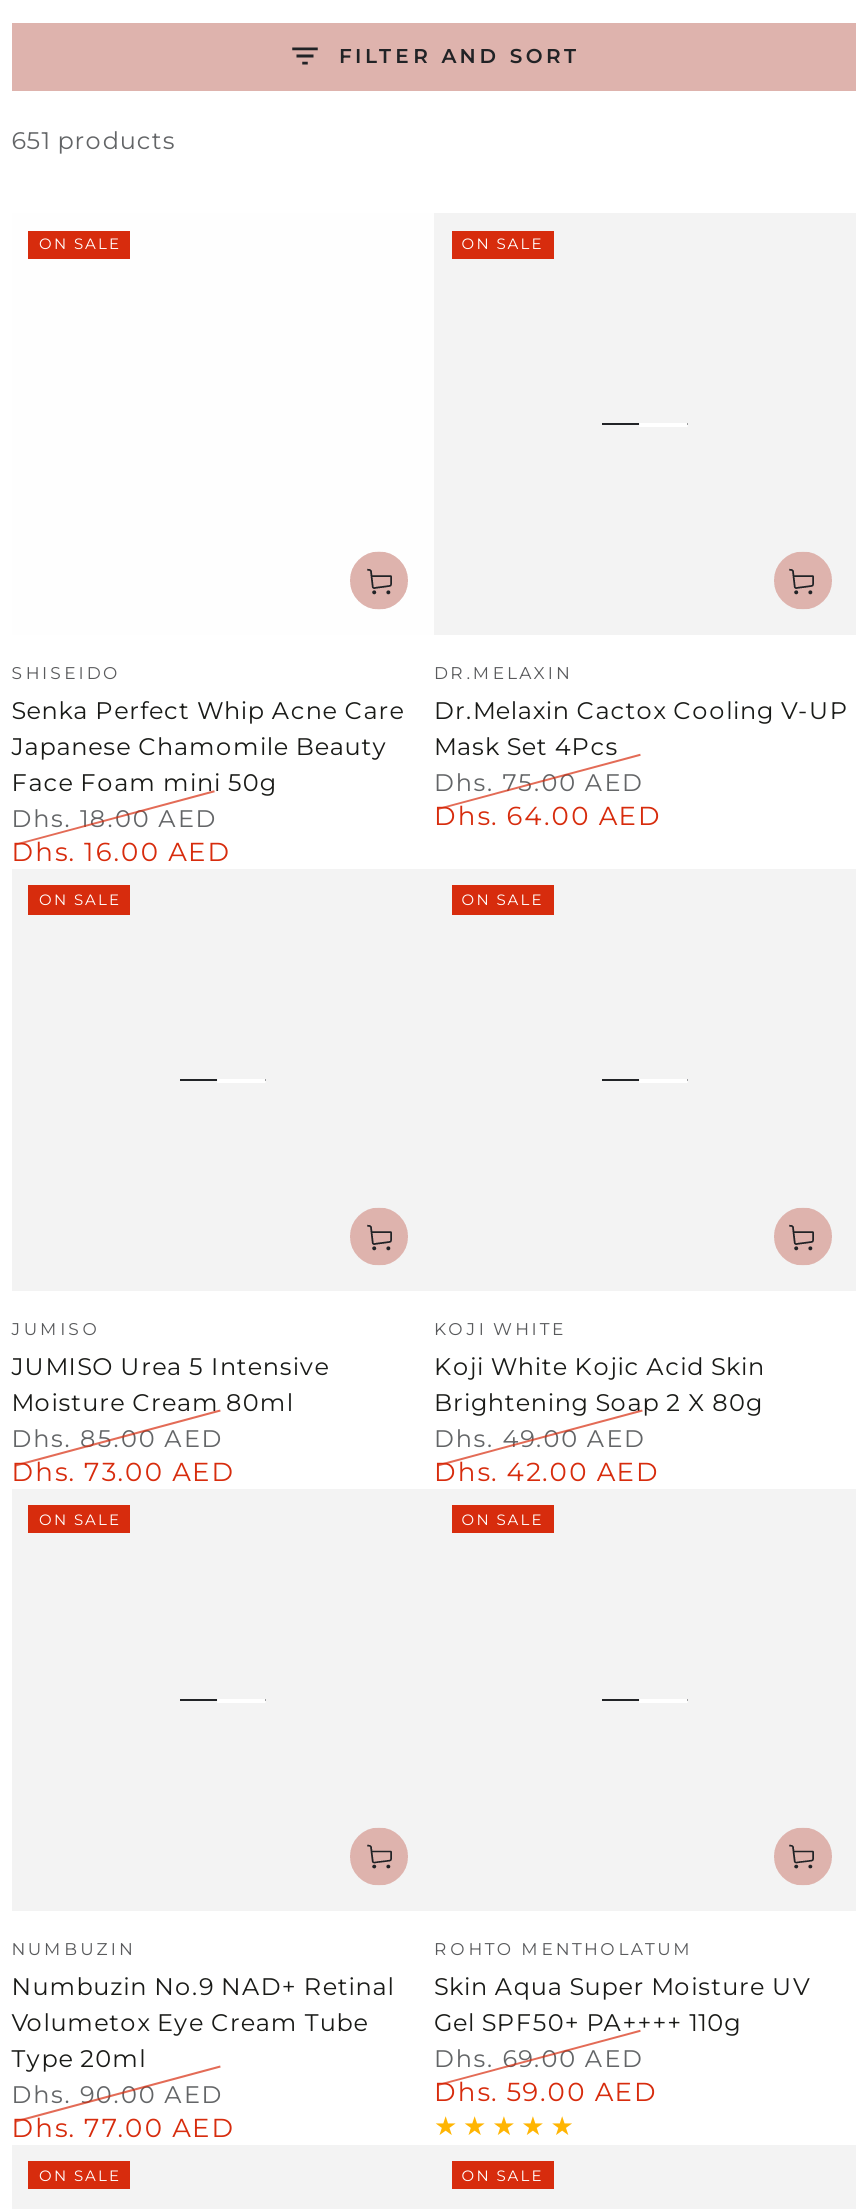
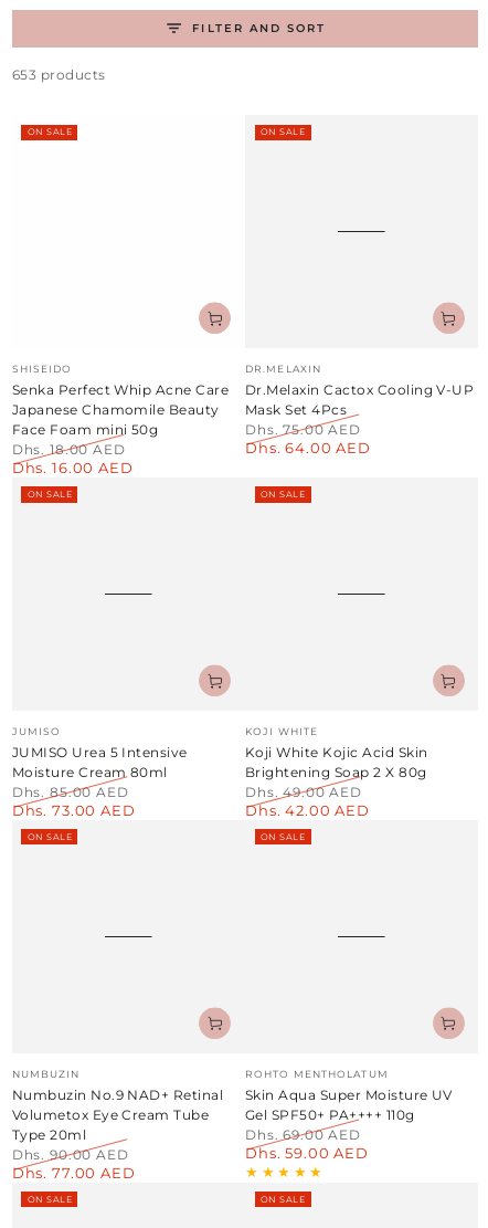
- 651 products
+ 653 products
